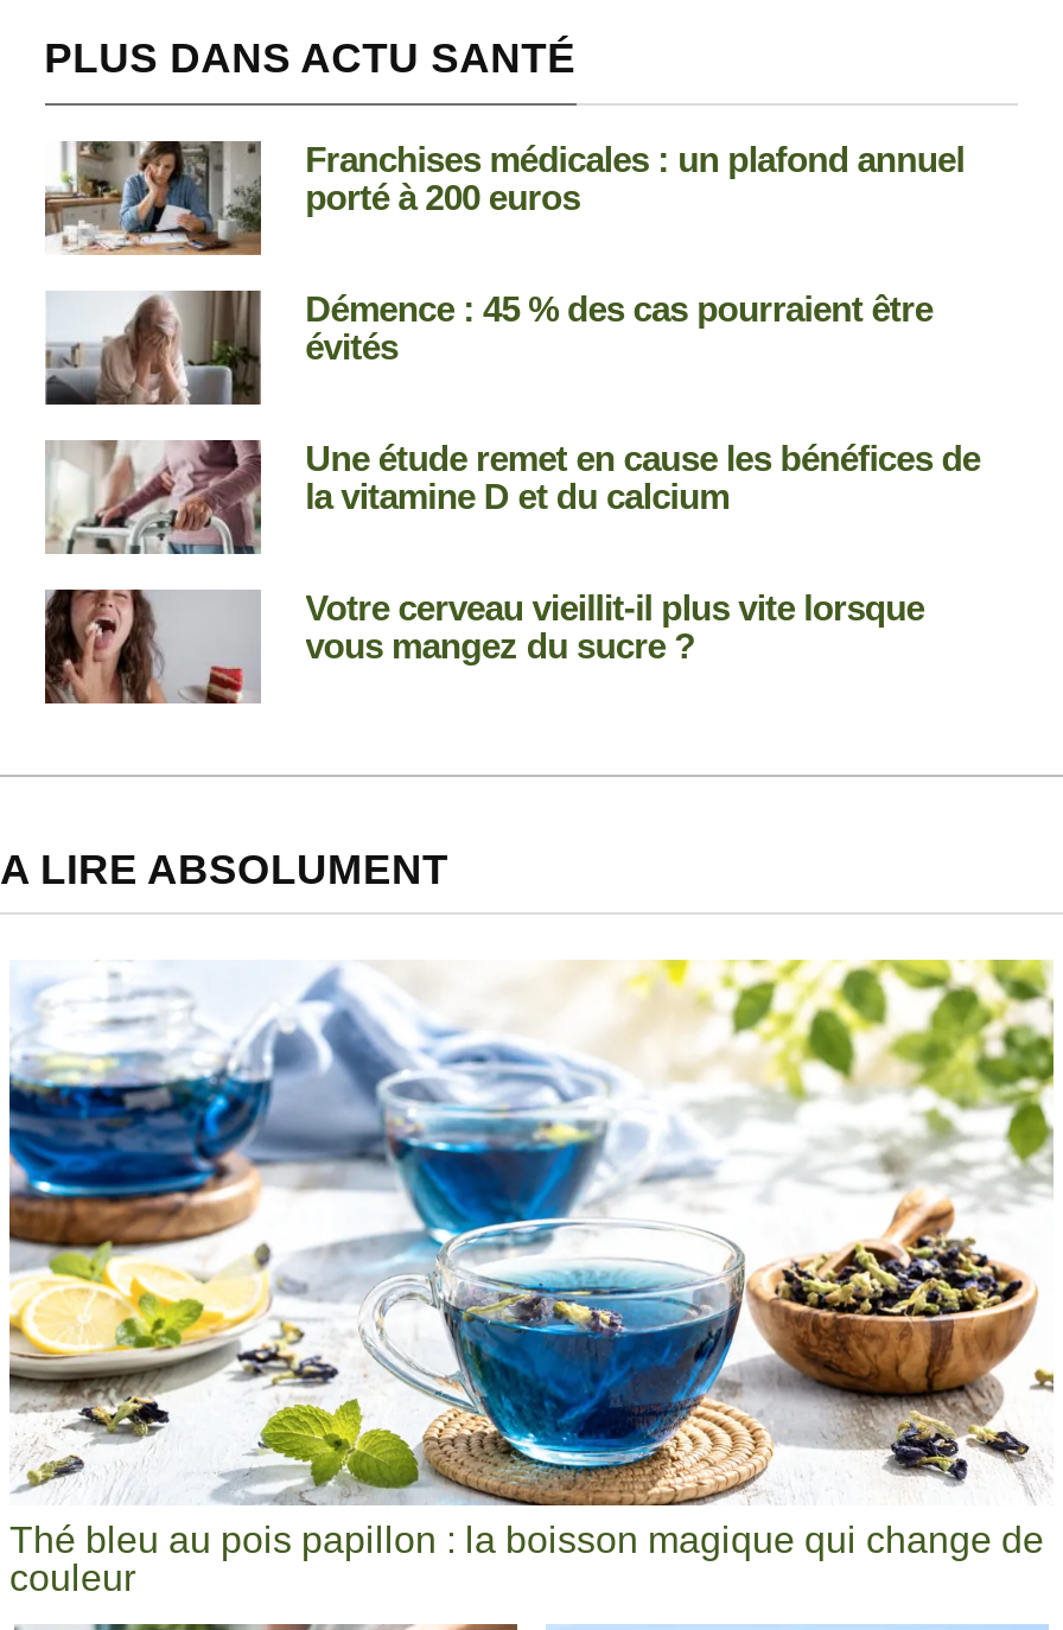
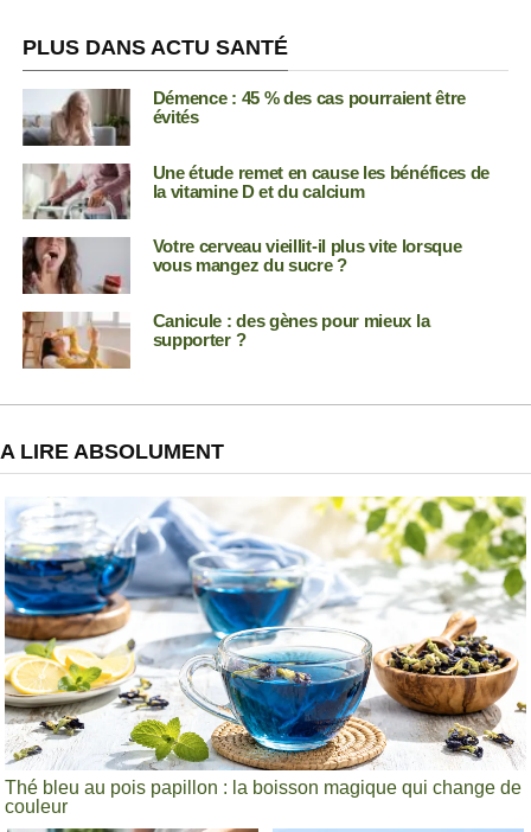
- [image]
- Franchises médicales : un plafond annuel
- porté à 200 euros

moved up: [image] | Démence : 45 % des cas pourraient être | évités | Une étude remet en cause les bénéfices de | la vitamine D et du calcium | Votre cerveau vieillit-il plus vite lorsque | vous mangez du sucre ?

+ [image]
+ Canicule : des gènes pour mieux la
+ supporter ?
